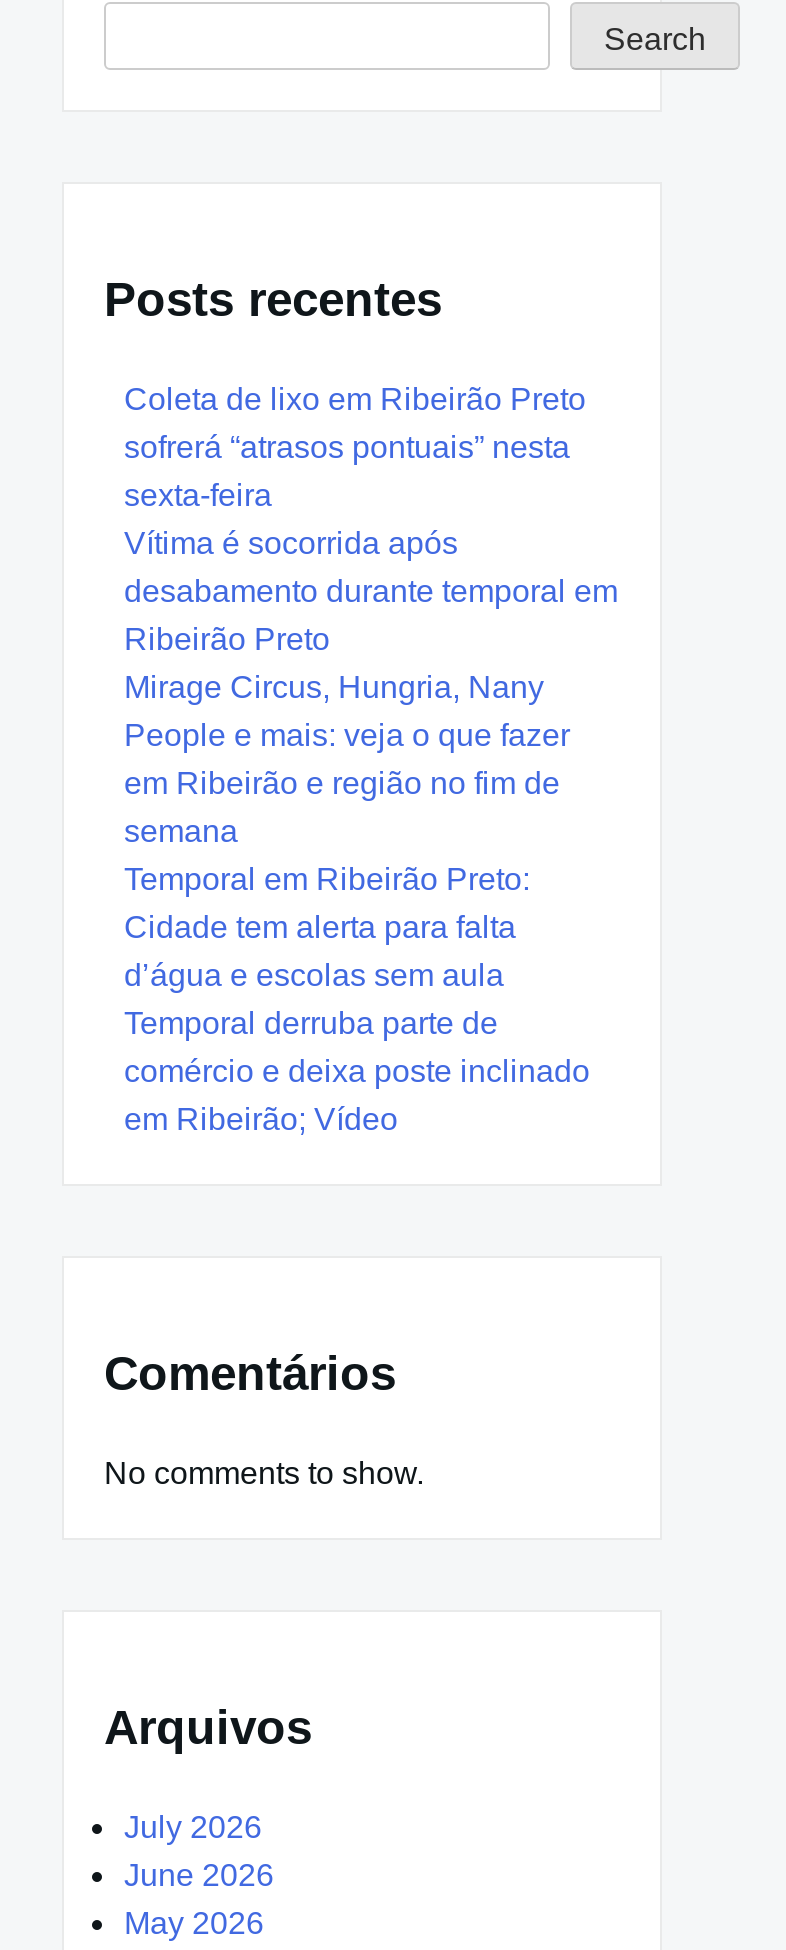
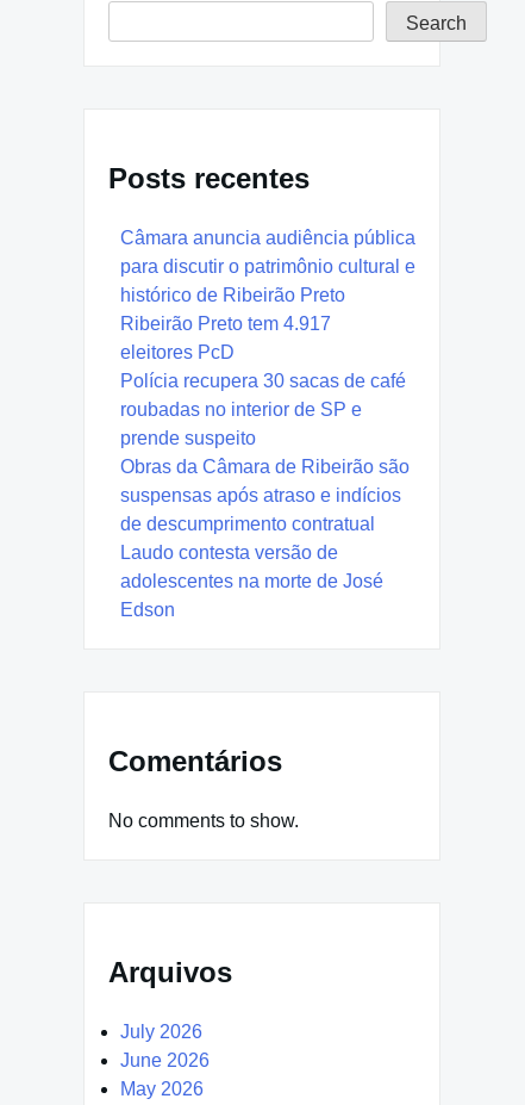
- Coleta de lixo em Ribeirão Preto
- sofrerá “atrasos pontuais” nesta
- sexta-feira
- Vítima é socorrida após
- desabamento durante temporal em
- Ribeirão Preto
- Mirage Circus, Hungria, Nany
- People e mais: veja o que fazer
- em Ribeirão e região no fim de
- semana
- Temporal em Ribeirão Preto:
- Cidade tem alerta para falta
- d’água e escolas sem aula
- Temporal derruba parte de
- comércio e deixa poste inclinado
- em Ribeirão; Vídeo
+ Câmara anuncia audiência pública
+ para discutir o patrimônio cultural e
+ histórico de Ribeirão Preto
+ Ribeirão Preto tem 4.917
+ eleitores PcD
+ Polícia recupera 30 sacas de café
+ roubadas no interior de SP e
+ prende suspeito
+ Obras da Câmara de Ribeirão são
+ suspensas após atraso e indícios
+ de descumprimento contratual
+ Laudo contesta versão de
+ adolescentes na morte de José
+ Edson
